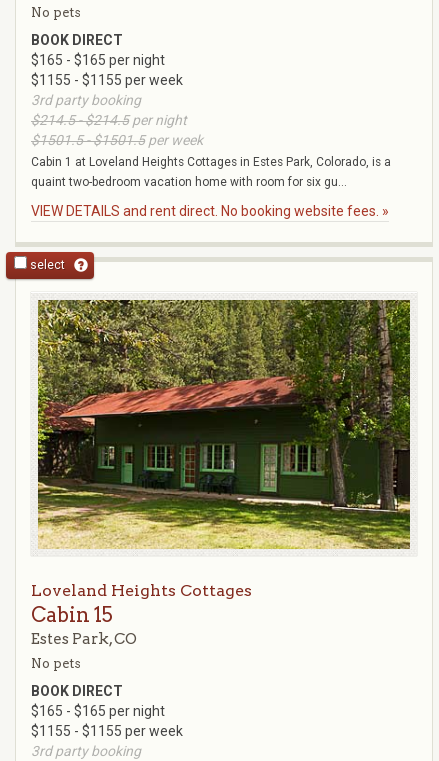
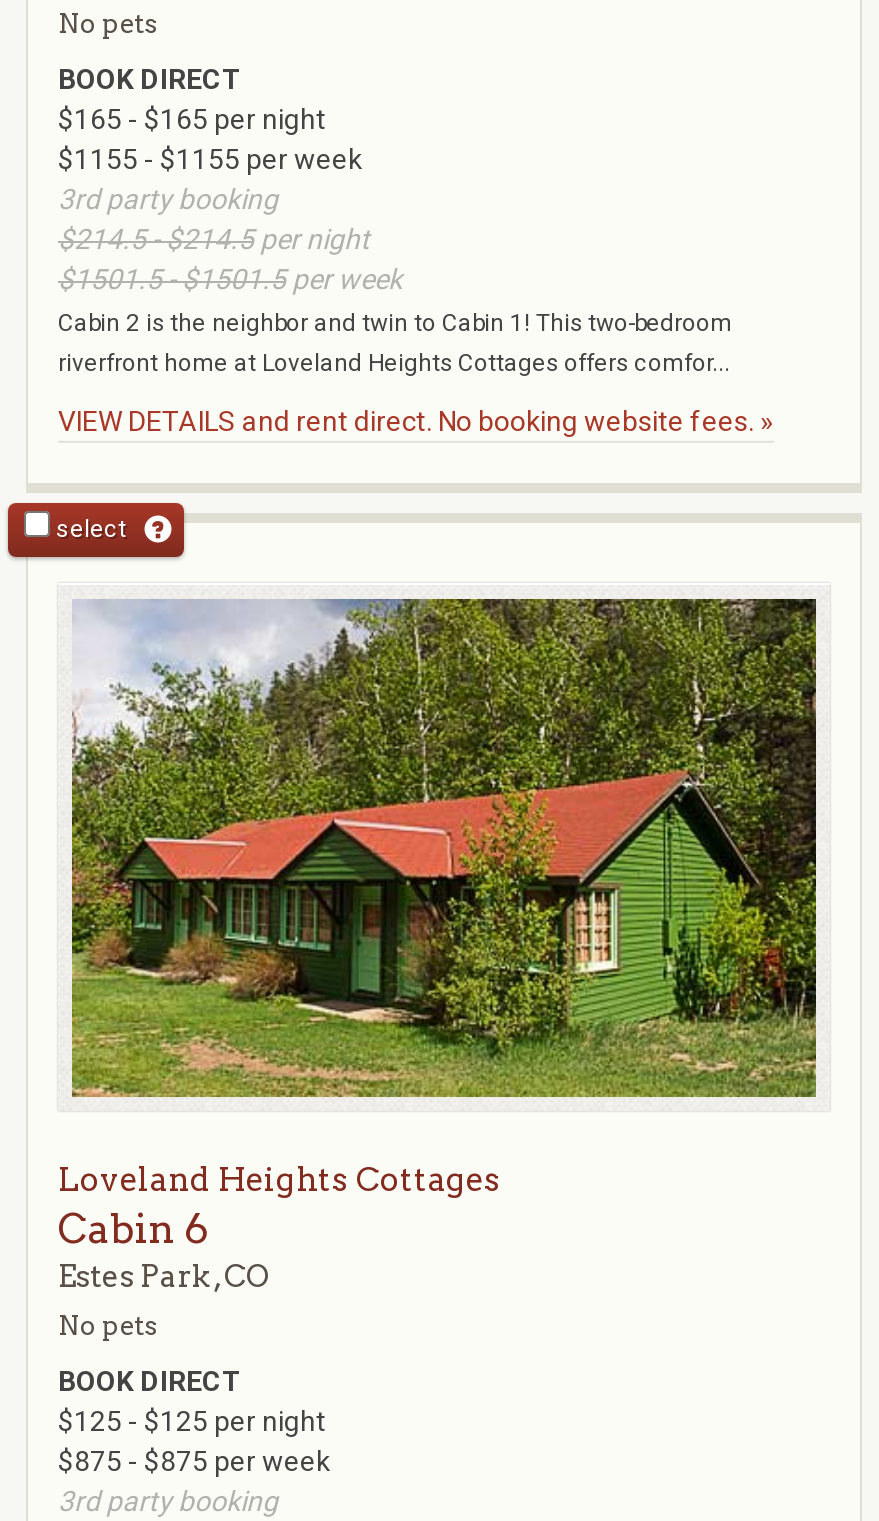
- Cabin 1 at Loveland Heights Cottages in Estes Park, Colorado, is a
- quaint two-bedroom vacation home with room for six gu...
+ Cabin 2 is the neighbor and twin to Cabin 1! This two-bedroom
+ riverfront home at Loveland Heights Cottages offers comfor...

- [image]
+ [image]

- Cabin 15
+ Cabin 6

- $165 - $165 per night
+ $125 - $125 per night

- $1155 - $1155 per week
+ $875 - $875 per week
